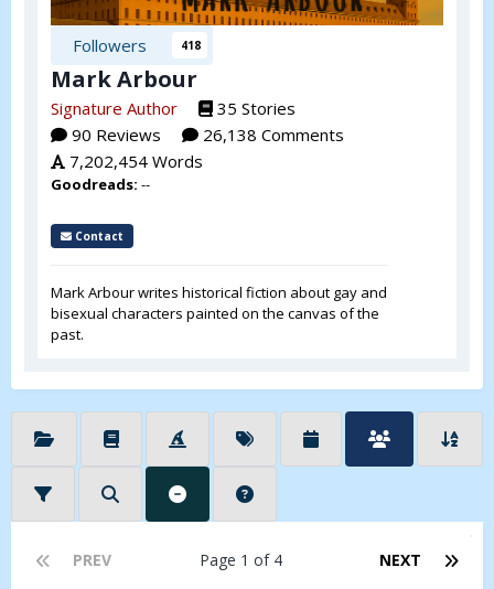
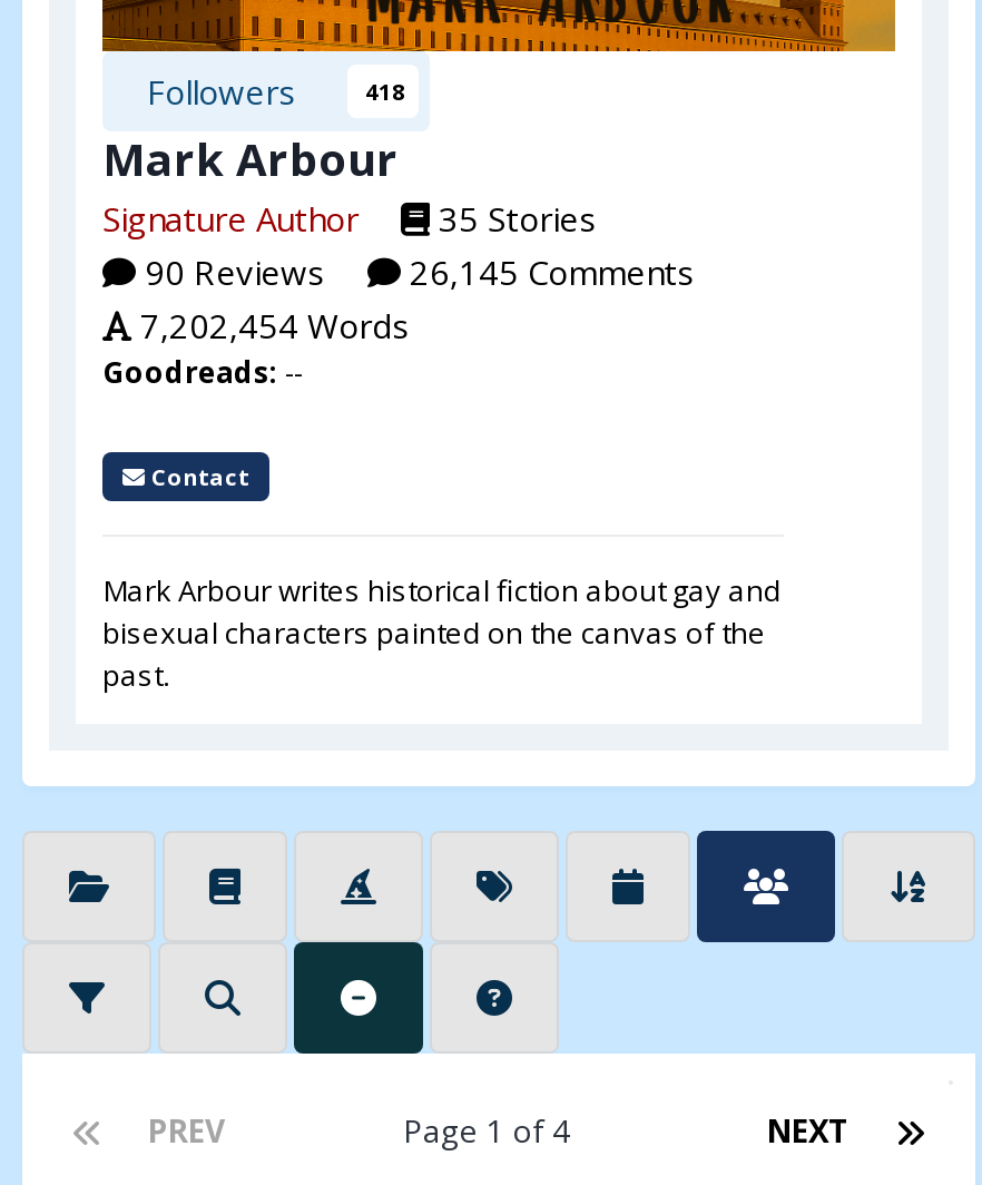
- 90 Reviews 26,138 Comments
+ 90 Reviews 26,145 Comments
